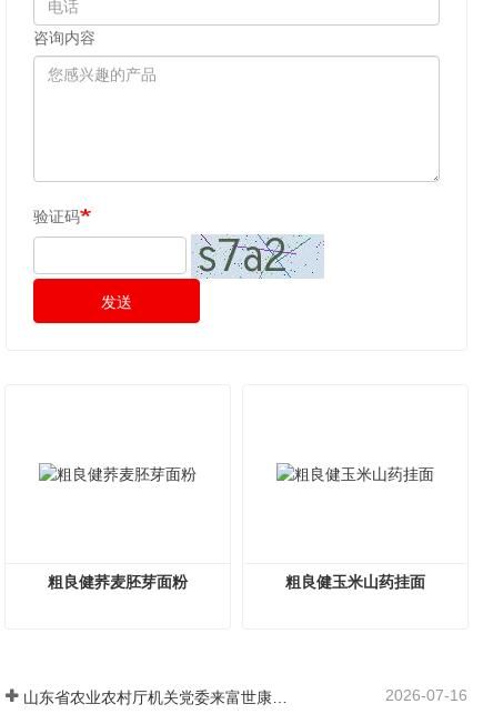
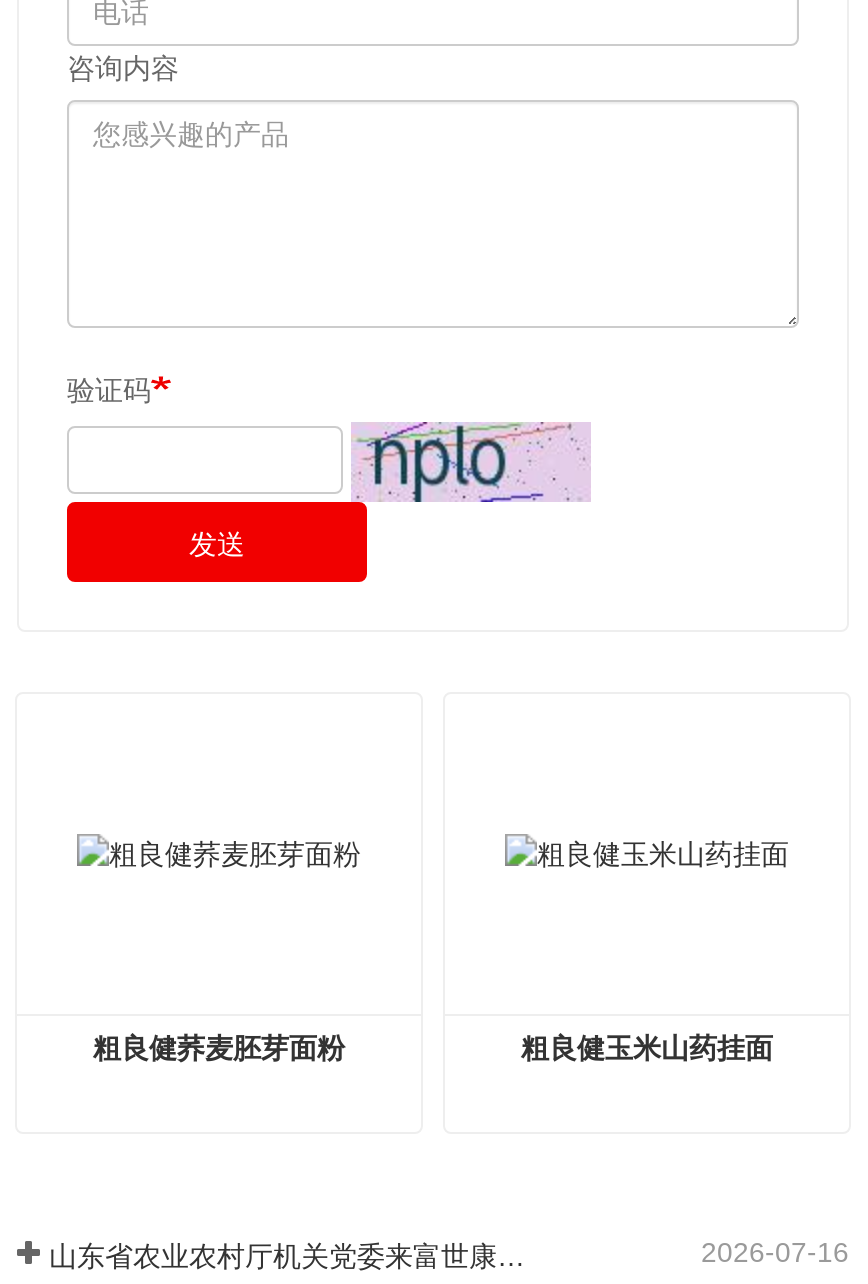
- [image]
+ [image]
